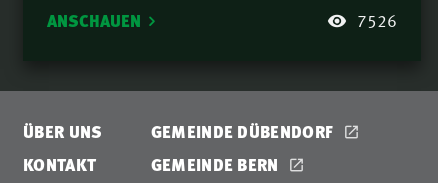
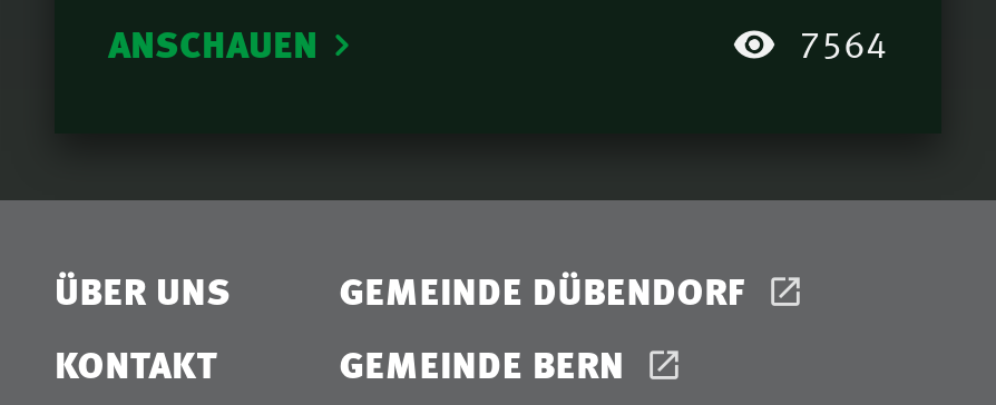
- 7526
+ 7564
